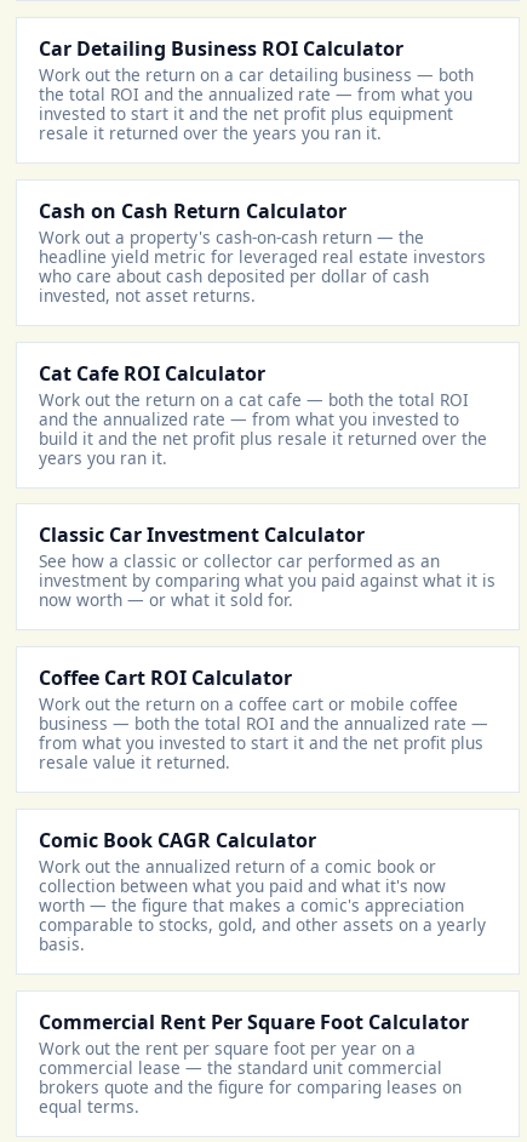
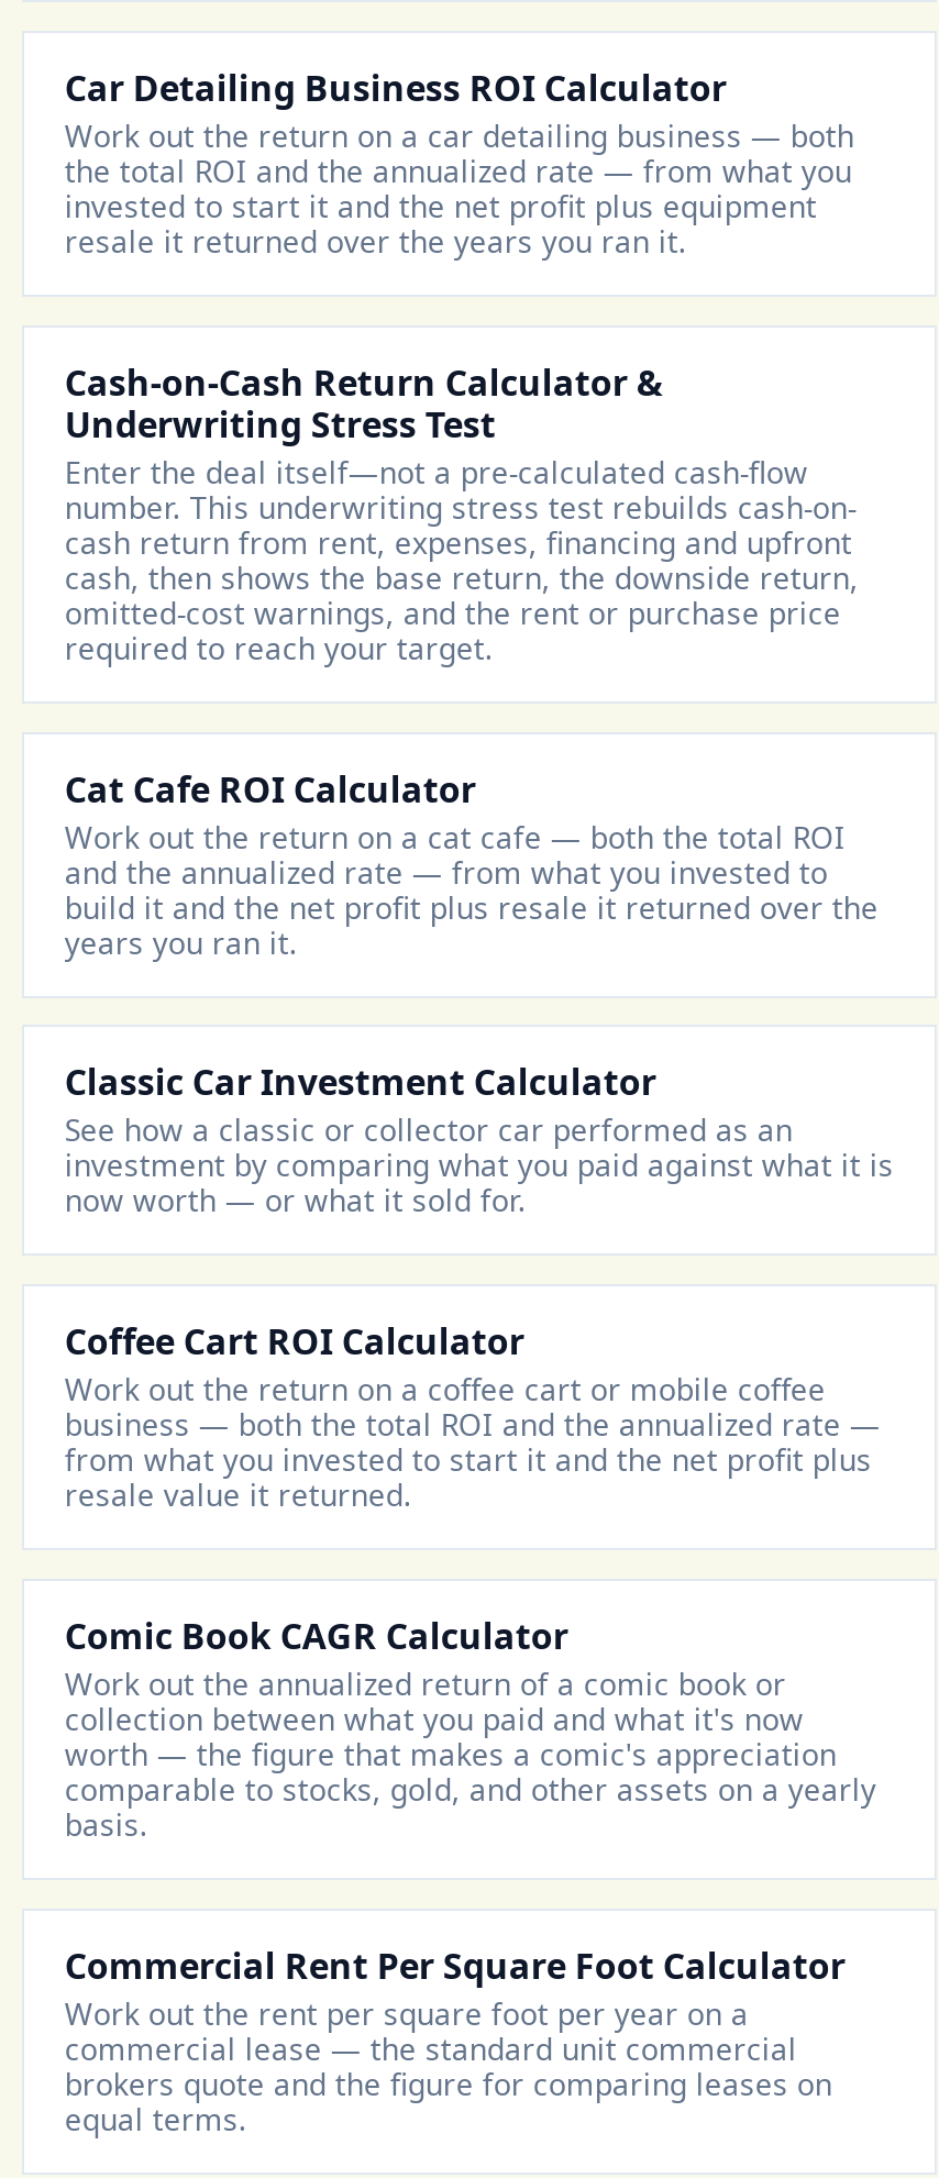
- Cash on Cash Return Calculator
- Work out a property's cash-on-cash return — the
- headline yield metric for leveraged real estate investors
- who care about cash deposited per dollar of cash
- invested, not asset returns.
+ Cash-on-Cash Return Calculator &
+ Underwriting Stress Test
+ Enter the deal itself—not a pre-calculated cash-flow
+ number. This underwriting stress test rebuilds cash-on-
+ cash return from rent, expenses, financing and upfront
+ cash, then shows the base return, the downside return,
+ omitted-cost warnings, and the rent or purchase price
+ required to reach your target.
